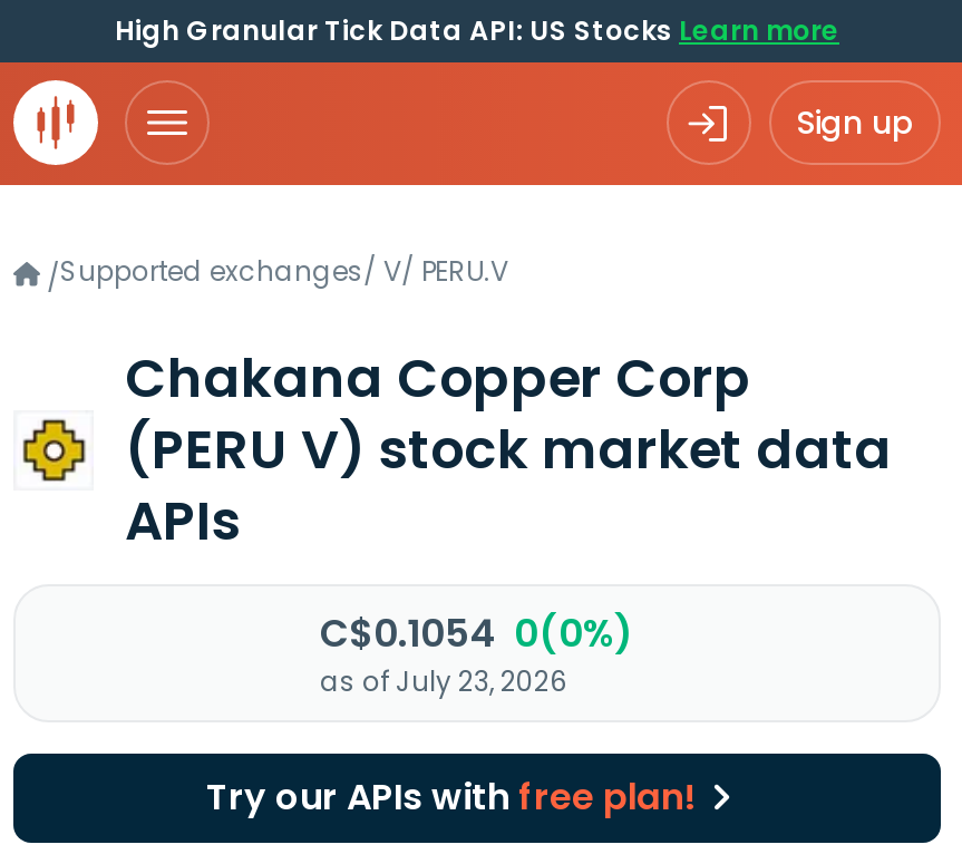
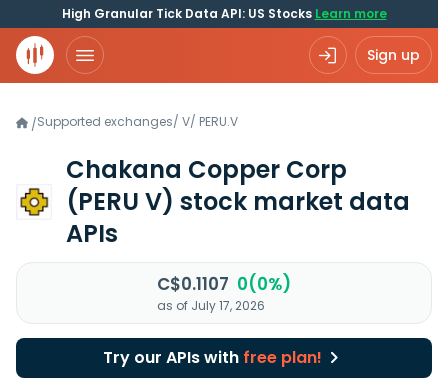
- C$0.1054 0(0%)
- as of July 23, 2026
+ C$0.1107 0(0%)
+ as of July 17, 2026
